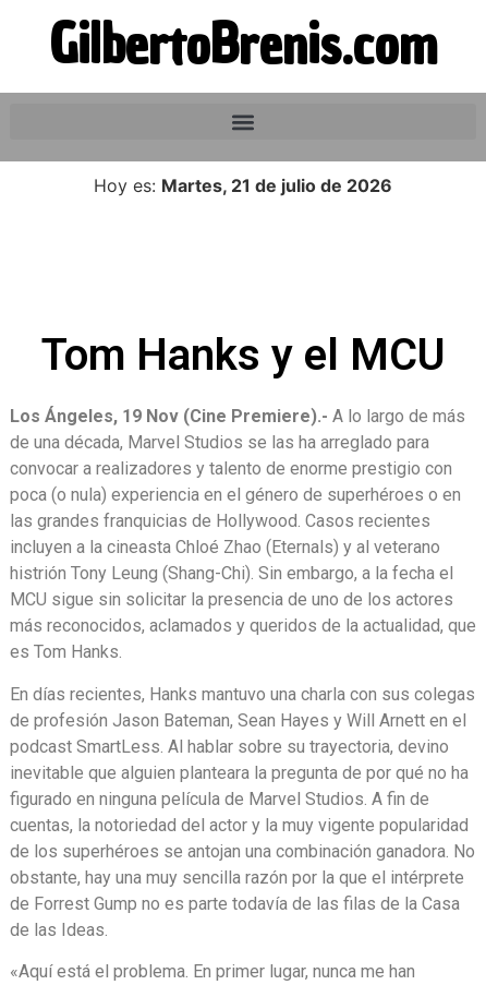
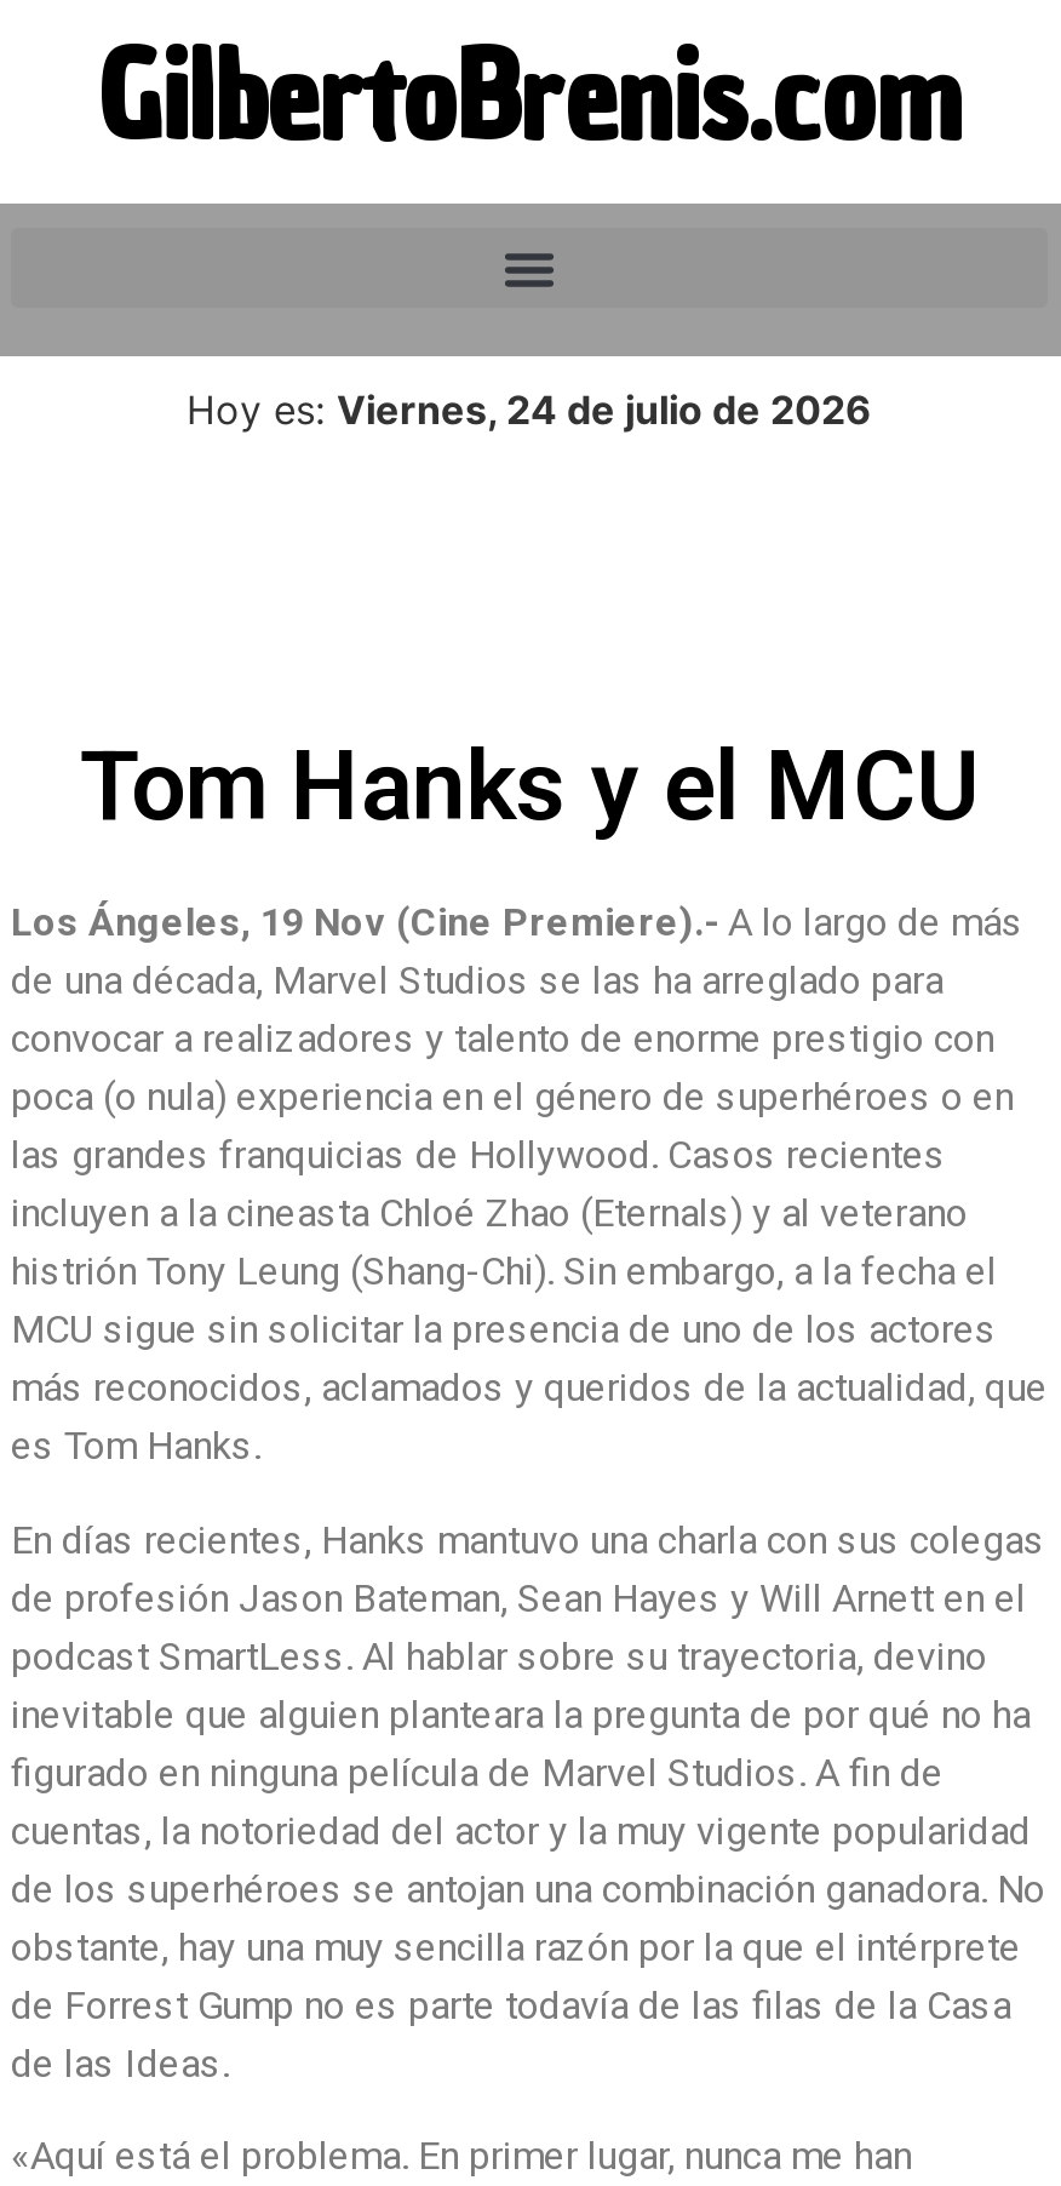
- Hoy es: Martes, 21 de julio de 2026
+ Hoy es: Viernes, 24 de julio de 2026
